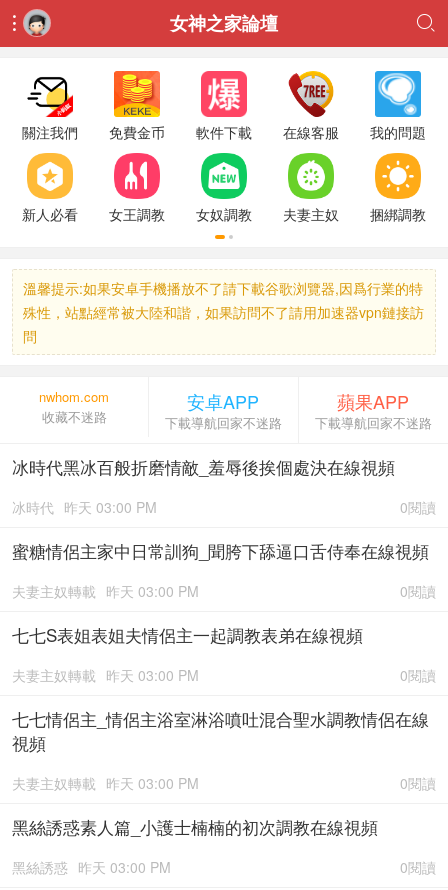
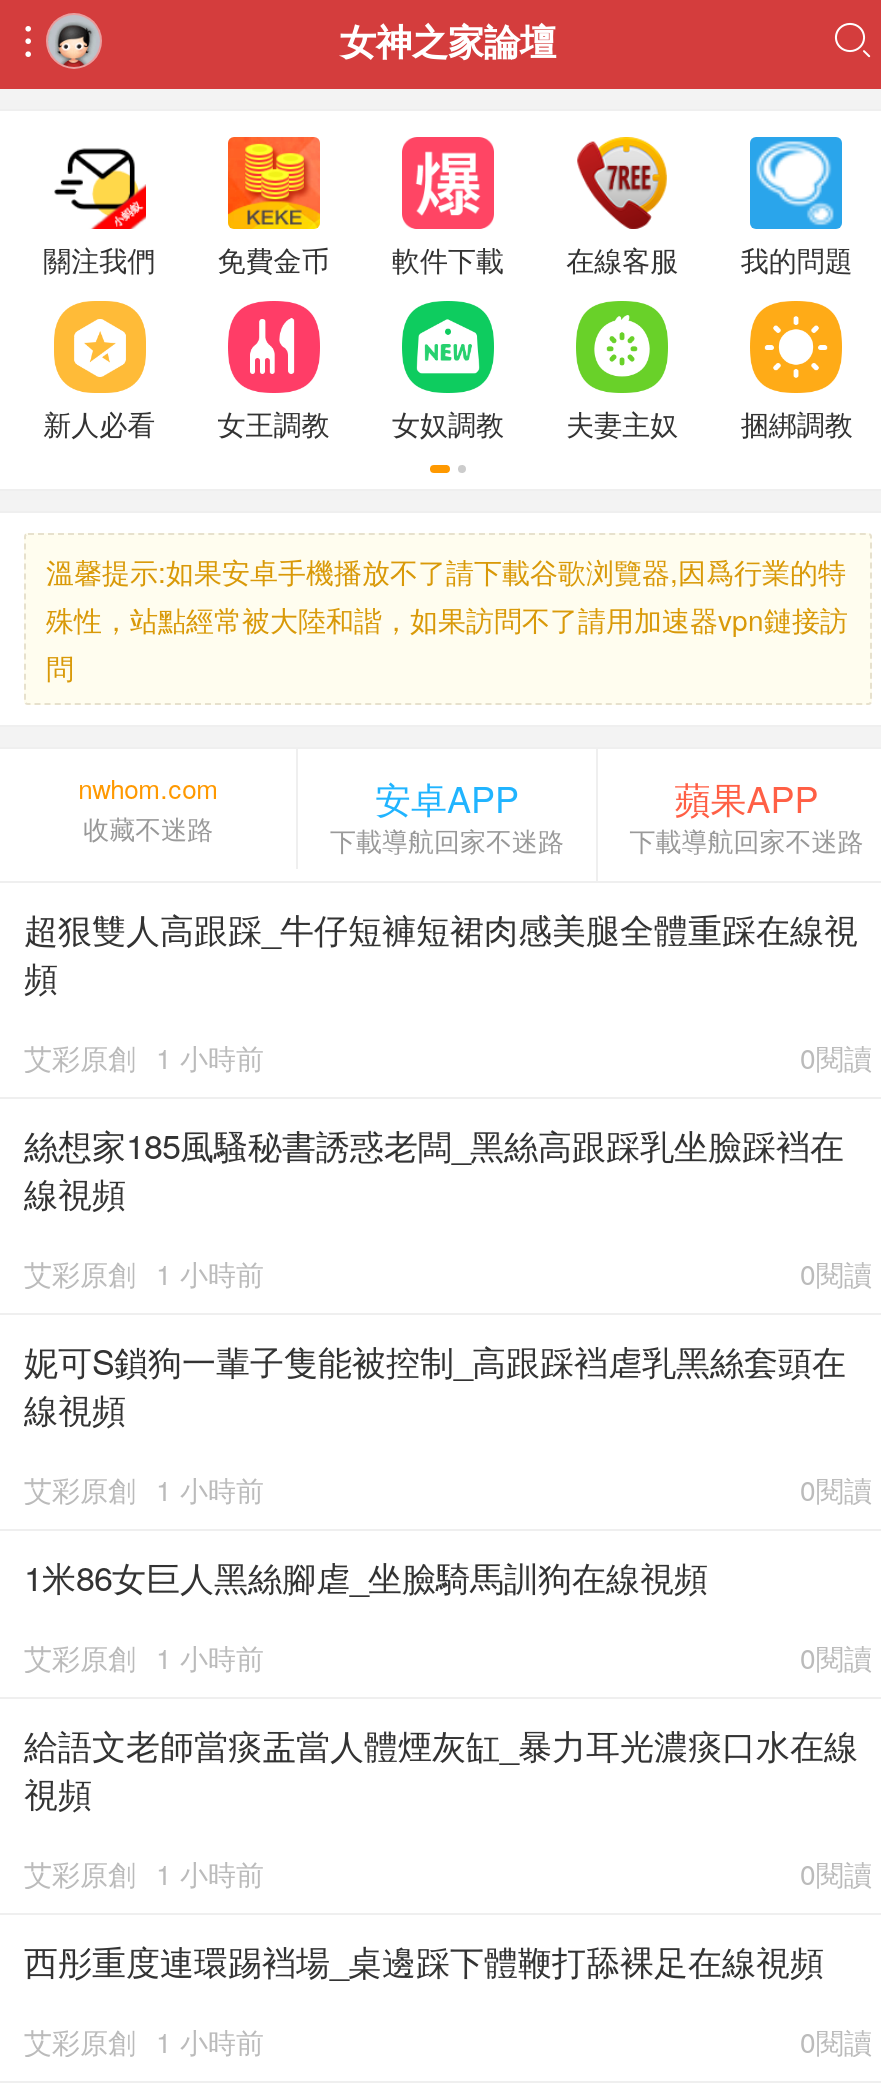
- 冰時代黑冰百般折磨情敵_羞辱後挨個處決在線視頻
+ 超狠雙人高跟踩_牛仔短褲短裙肉感美腿全體重踩在線視
+ 頻

- 冰時代 昨天 03:00 PM
+ 艾彩原創 1 小時前

- 蜜糖情侶主家中日常訓狗_聞胯下舔逼口舌侍奉在線視頻
+ 絲想家185風騷秘書誘惑老闆_黑絲高跟踩乳坐臉踩裆在
+ 線視頻

- 夫妻主奴轉載 昨天 03:00 PM
+ 艾彩原創 1 小時前

- 七七S表姐表姐夫情侶主一起調教表弟在線視頻
+ 妮可S鎖狗一輩子隻能被控制_高跟踩裆虐乳黑絲套頭在
+ 線視頻

- 夫妻主奴轉載 昨天 03:00 PM
- 七七情侶主_情侶主浴室淋浴噴吐混合聖水調教情侶在線
+ 艾彩原創 1 小時前
+ 1米86女巨人黑絲腳虐_坐臉騎馬訓狗在線視頻
+ 0閱讀
+ 艾彩原創 1 小時前
+ 給語文老師當痰盂當人體煙灰缸_暴力耳光濃痰口水在線

- 夫妻主奴轉載 昨天 03:00 PM
+ 艾彩原創 1 小時前

- 黑絲誘惑素人篇_小護士楠楠的初次調教在線視頻
+ 西彤重度連環踢裆場_桌邊踩下體鞭打舔裸足在線視頻

- 黑絲誘惑 昨天 03:00 PM
+ 艾彩原創 1 小時前
